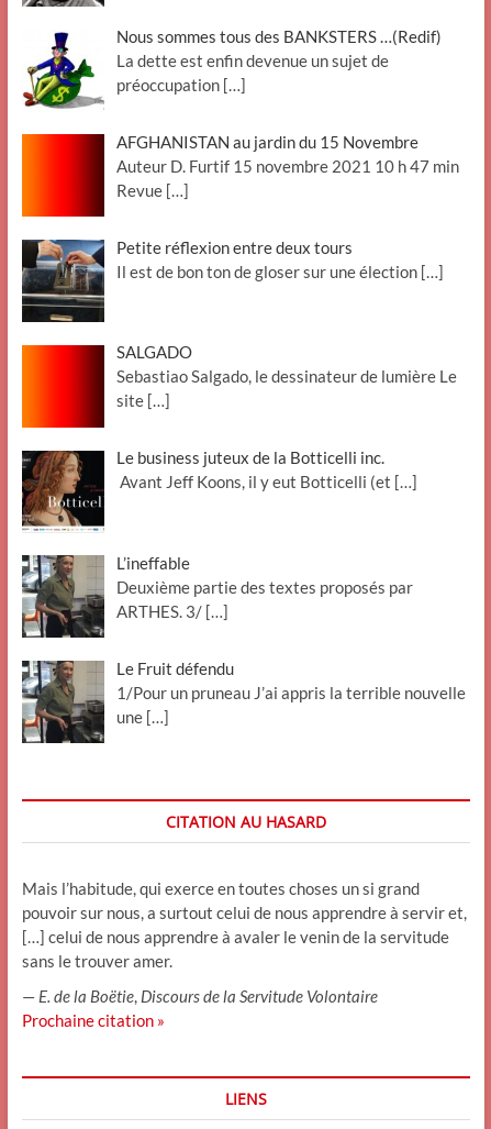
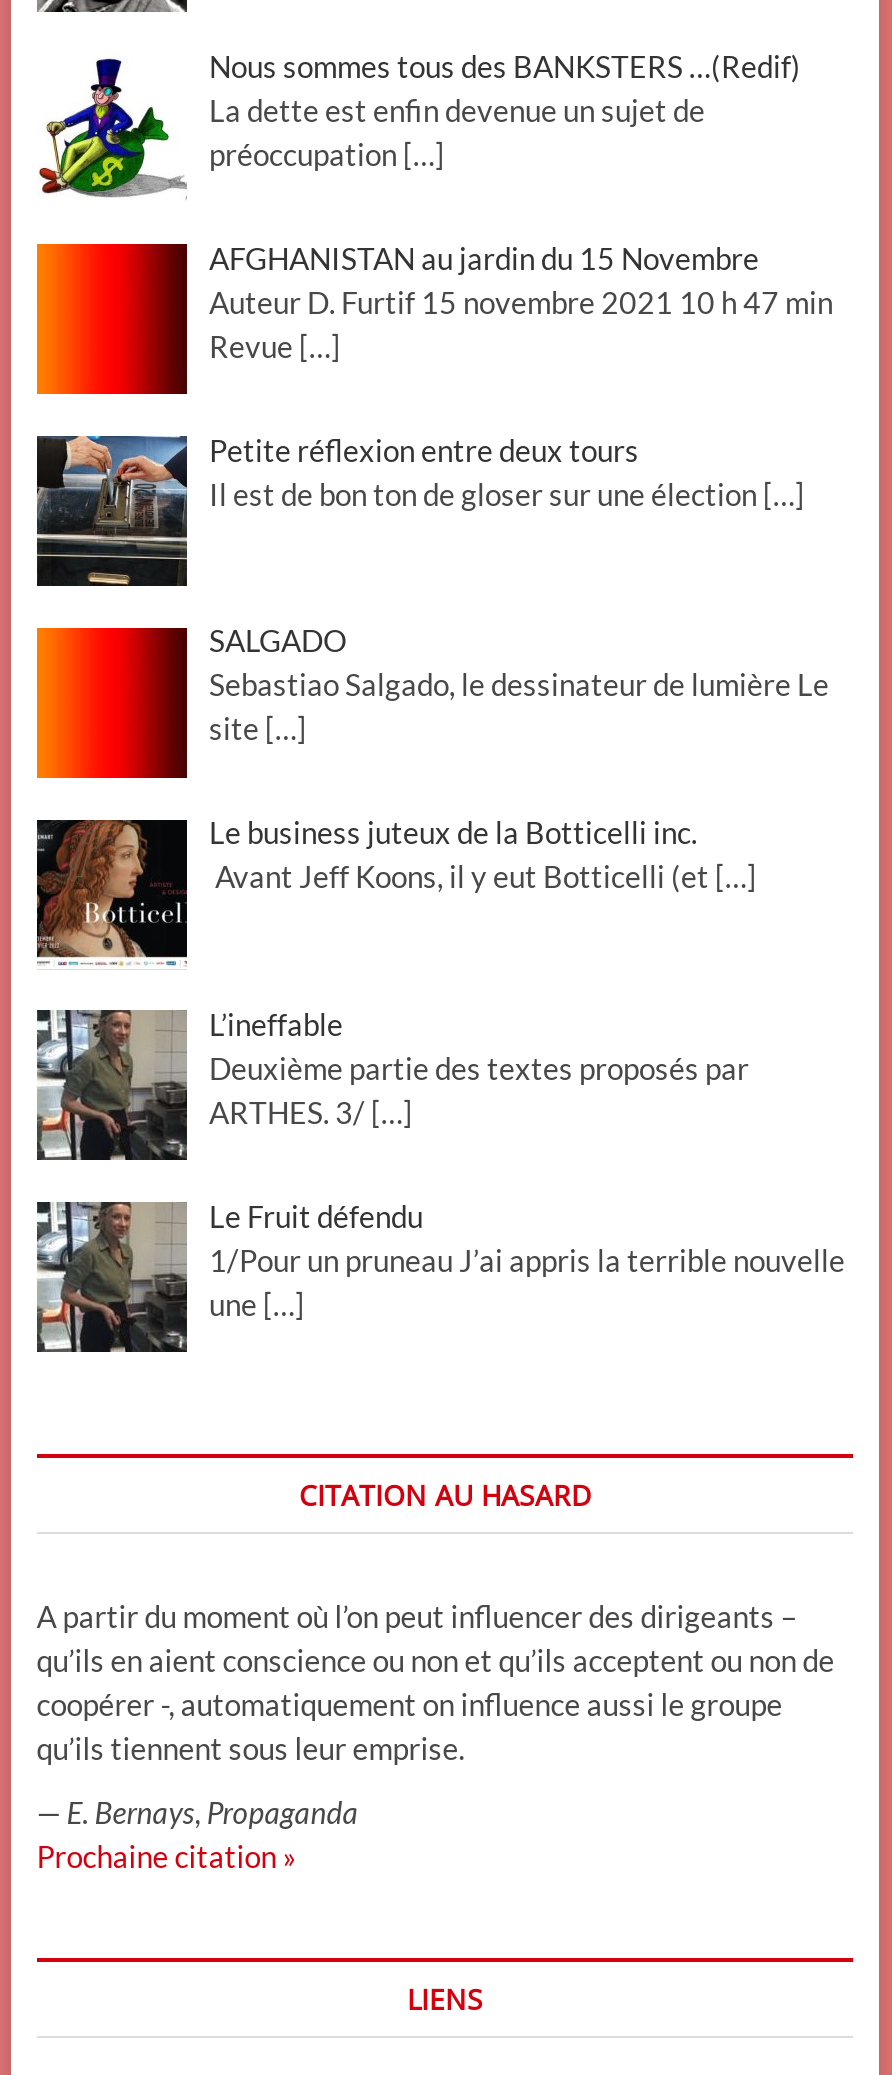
- Mais l’habitude, qui exerce en toutes choses un si grand
- pouvoir sur nous, a surtout celui de nous apprendre à servir et,
- […] celui de nous apprendre à avaler le venin de la servitude
- sans le trouver amer.
+ A partir du moment où l’on peut influencer des dirigeants –
+ qu’ils en aient conscience ou non et qu’ils acceptent ou non de
+ coopérer -, automatiquement on influence aussi le groupe
+ qu’ils tiennent sous leur emprise.

- — E. de la Boëtie, Discours de la Servitude Volontaire
+ — E. Bernays, Propaganda
